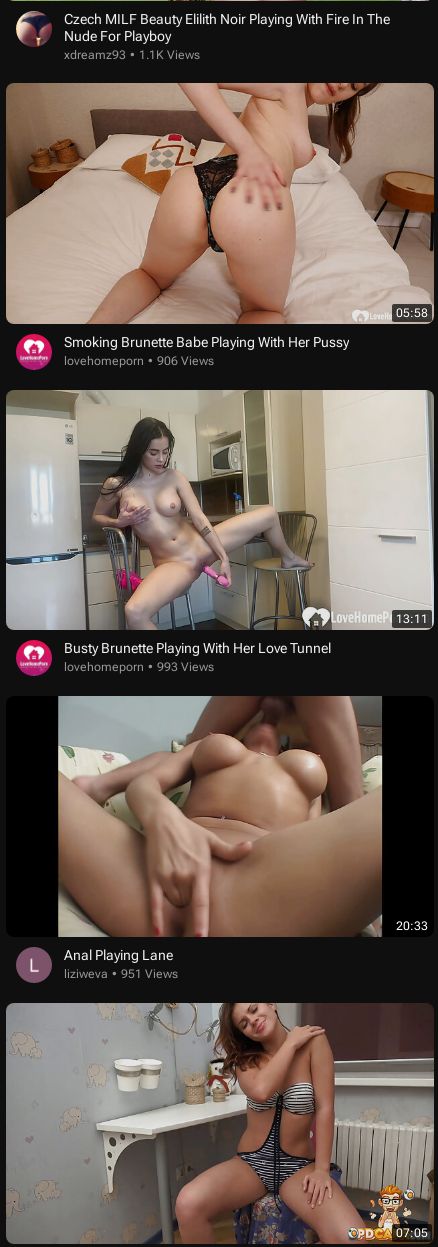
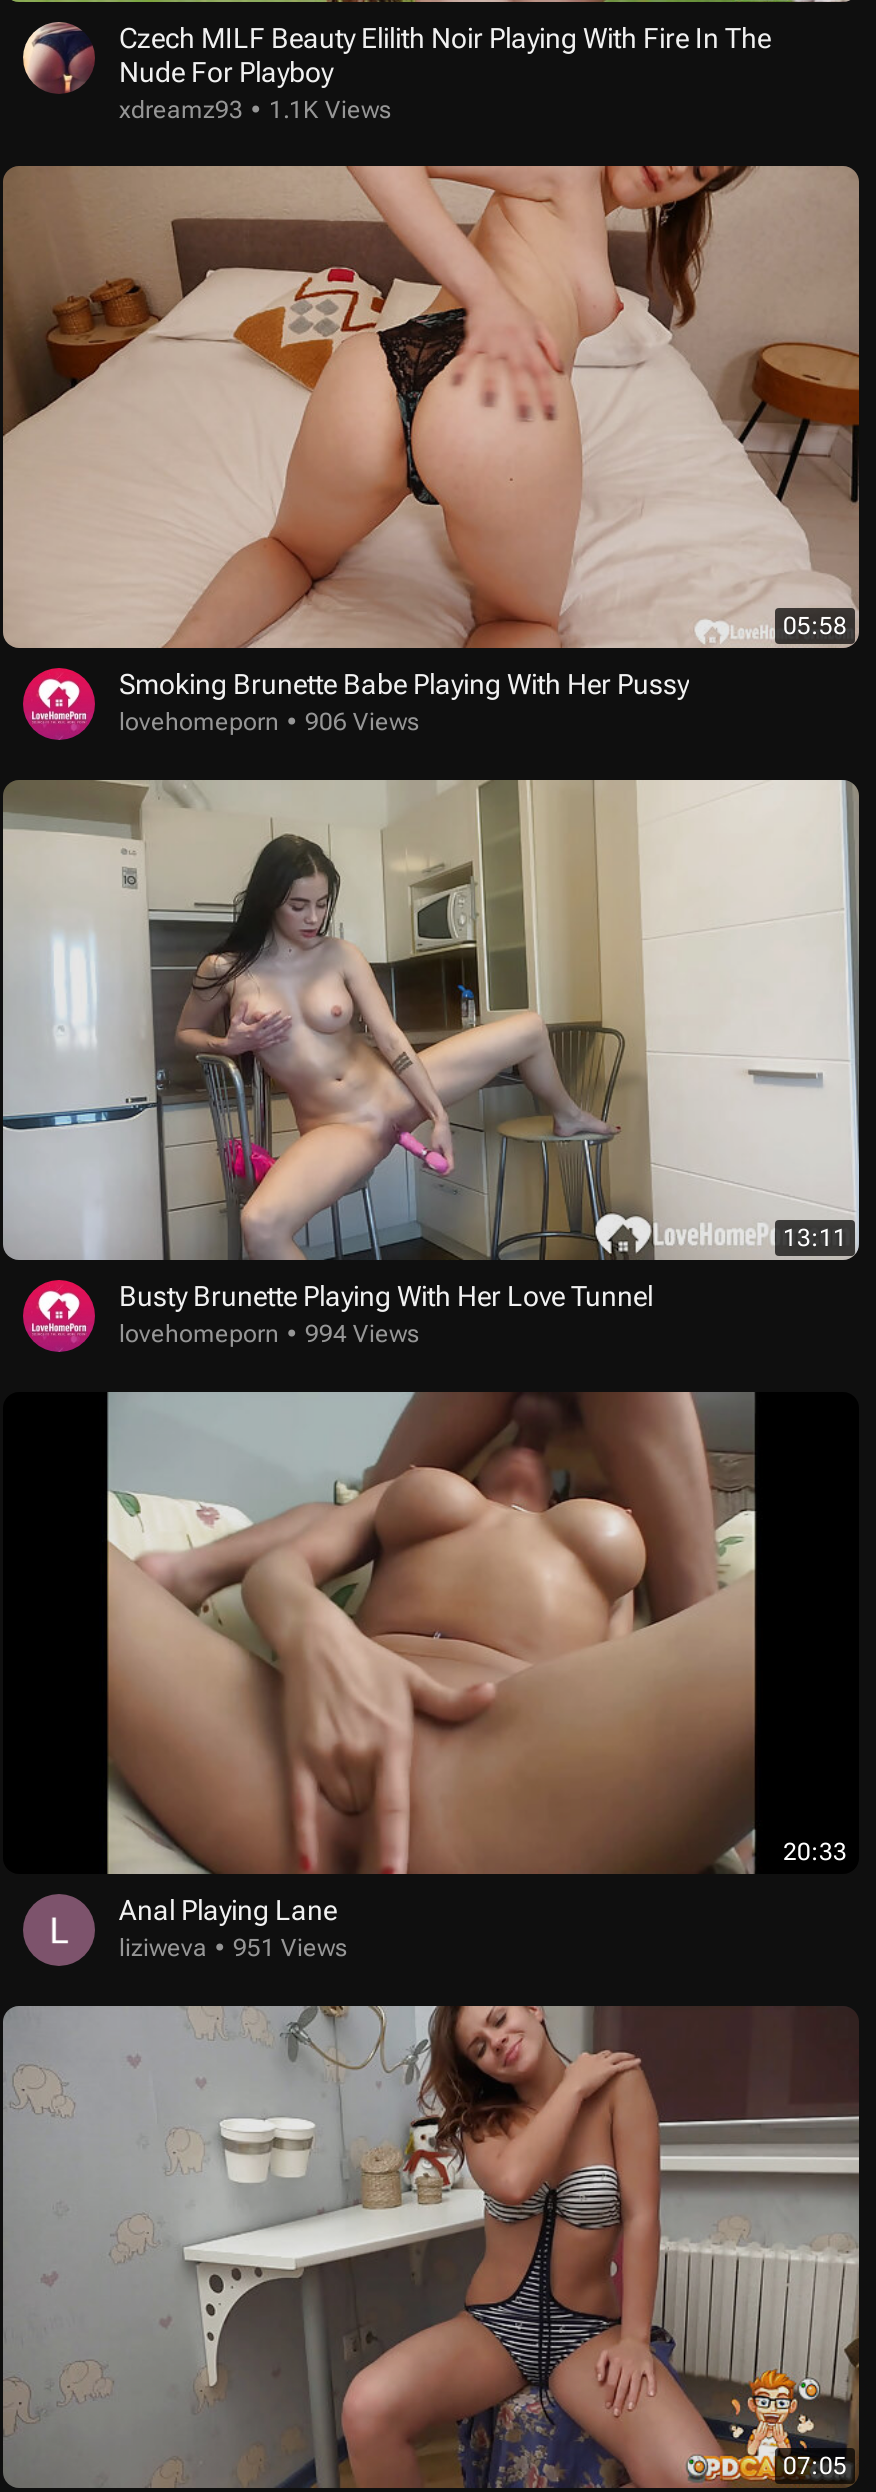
- lovehomeporn 993 Views
+ lovehomeporn 994 Views
